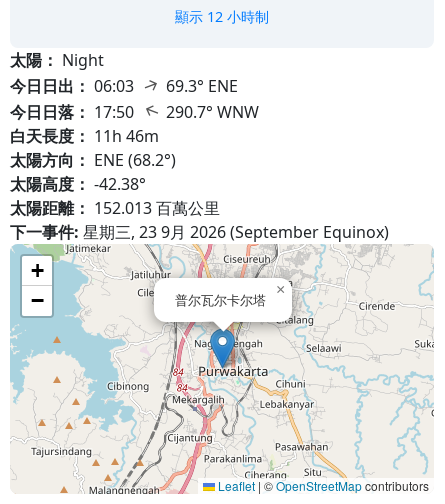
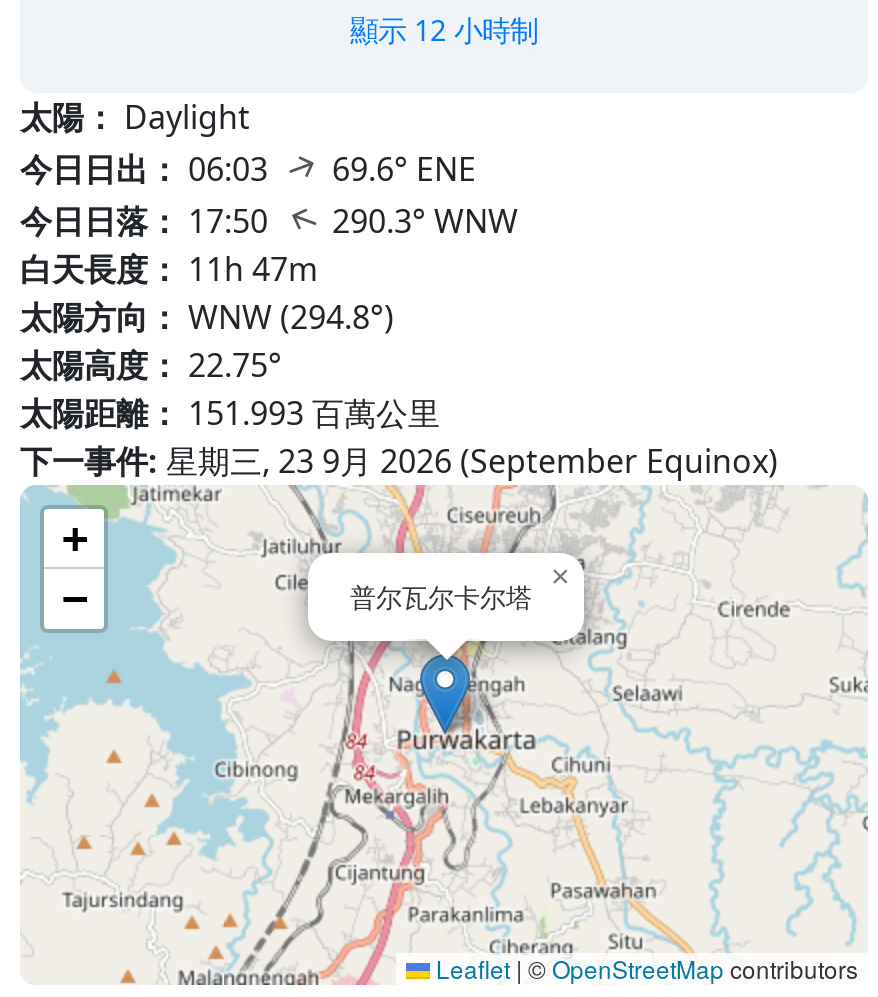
- 太陽： Night
+ 太陽： Daylight

- 69.3° ENE
+ 69.6° ENE

- 290.7° WNW
+ 290.3° WNW

- 白天長度： 11h 46m
+ 白天長度： 11h 47m

- 太陽方向： ENE (68.2°)
+ 太陽方向： WNW (294.8°)

- 太陽高度： -42.38°
+ 太陽高度： 22.75°

- 太陽距離：152.013 百萬公里
+ 太陽距離：151.993 百萬公里
